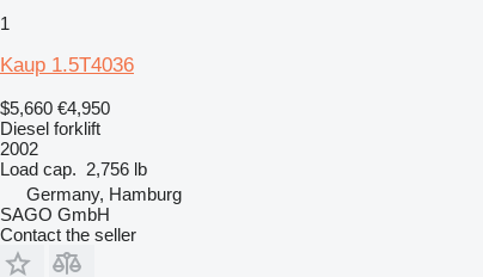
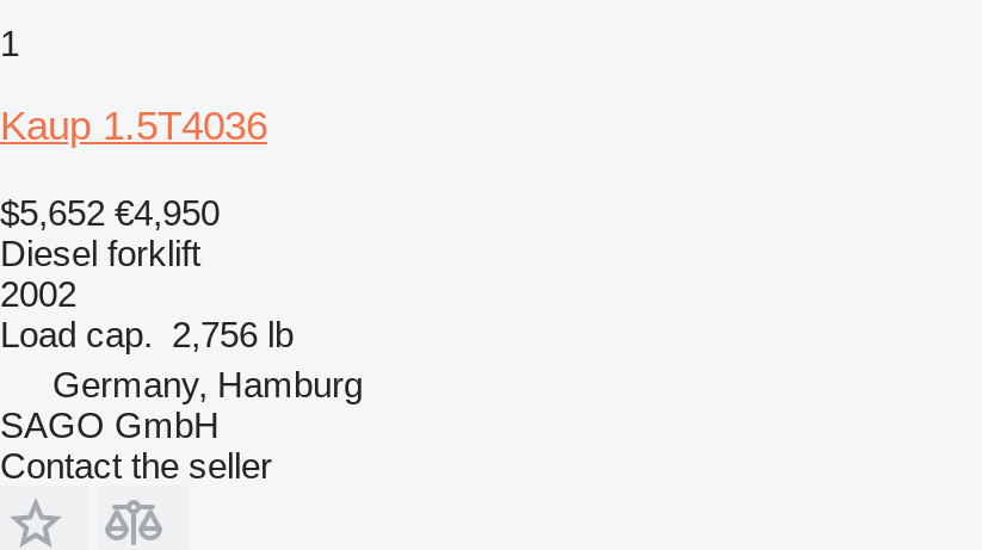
- $5,660 €4,950
+ $5,652 €4,950
